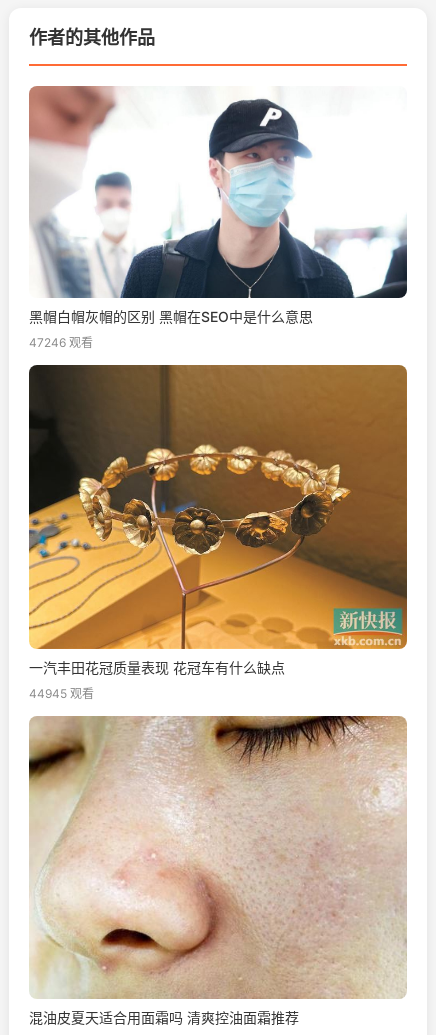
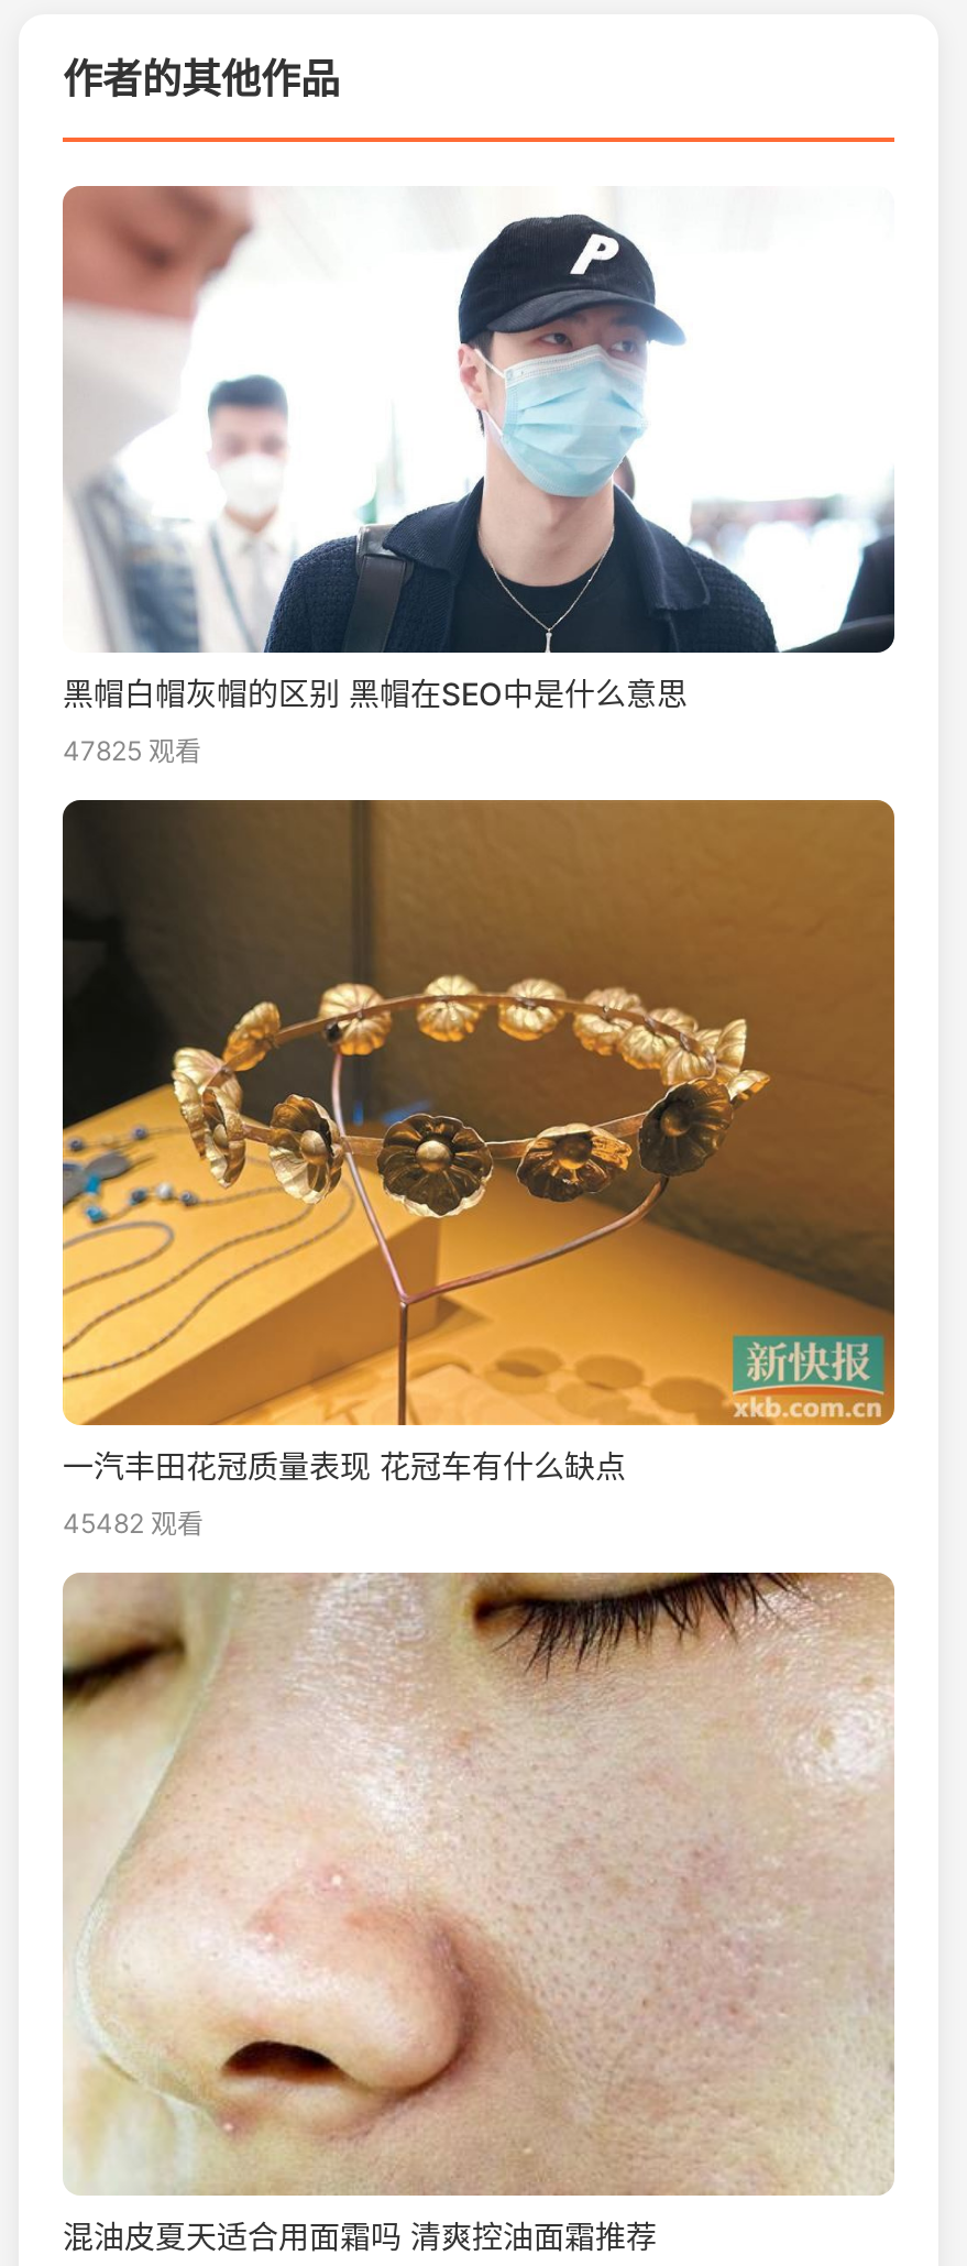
- 47246 观看
+ 47825 观看

- 44945 观看
+ 45482 观看
